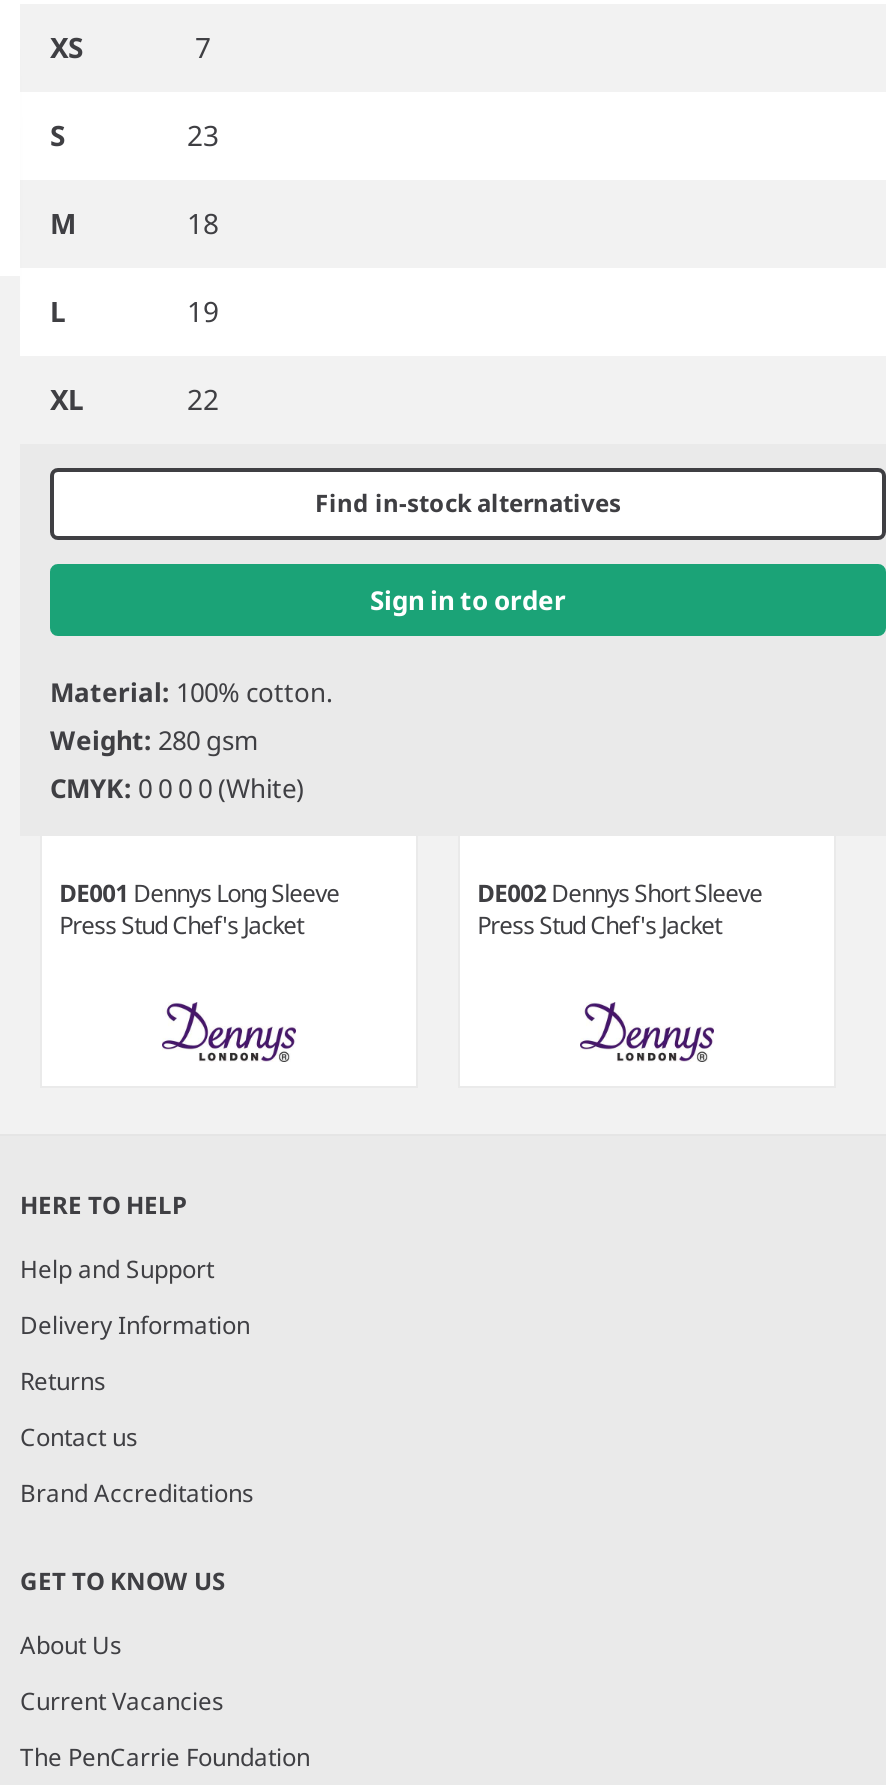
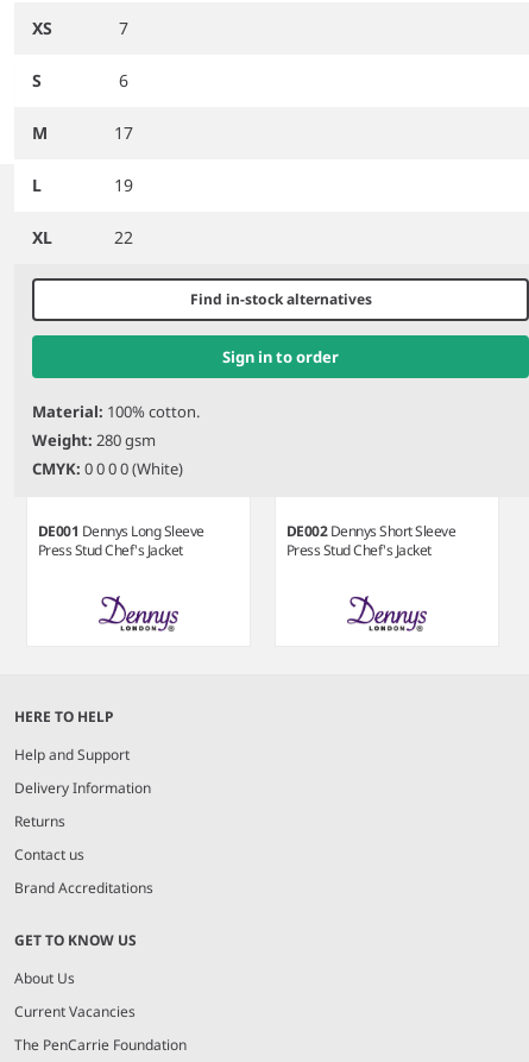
- 23
+ 6

- 18
+ 17
